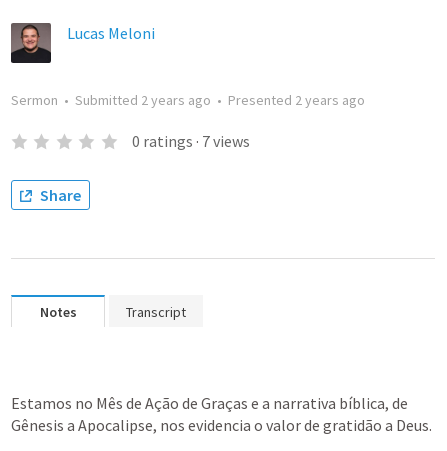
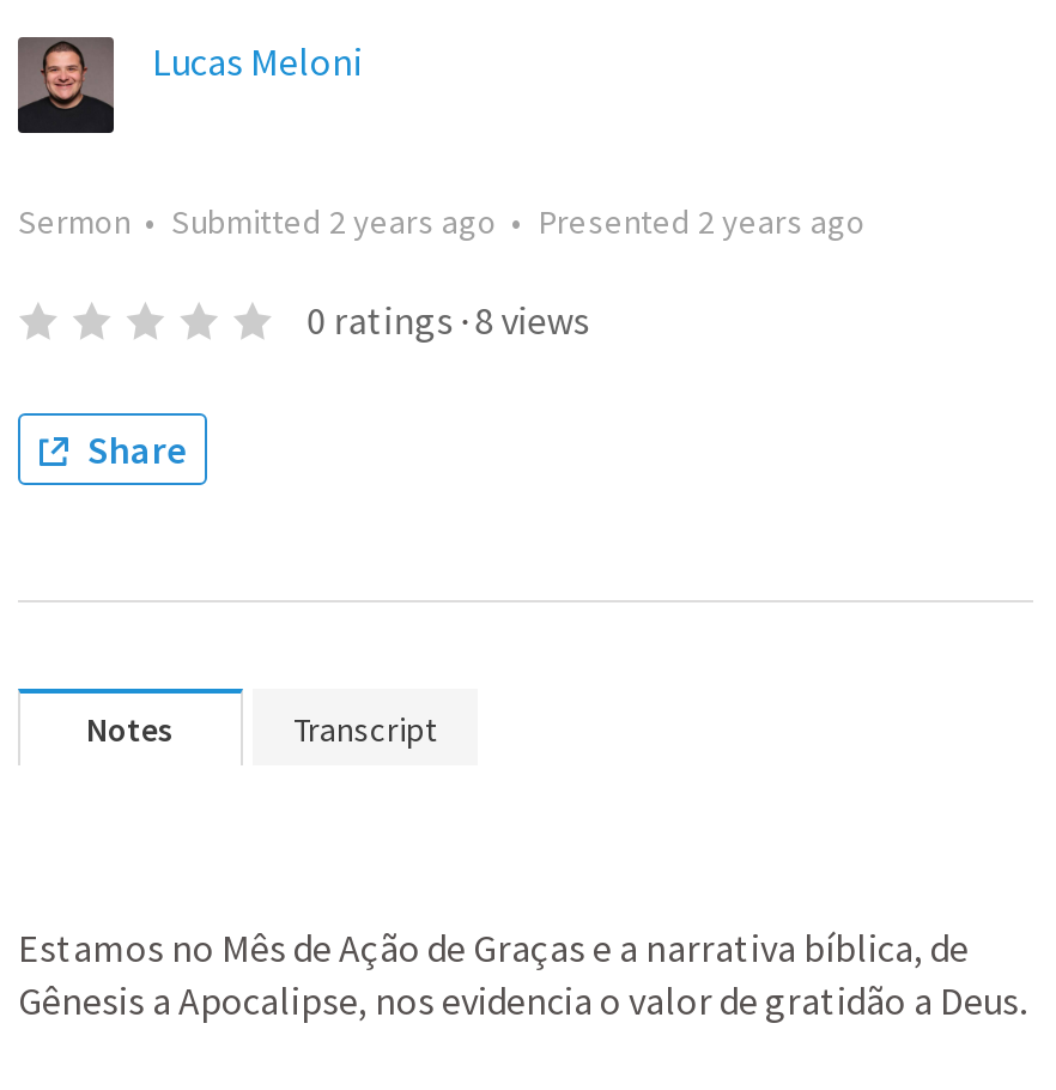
- 0 ratings · 7 views
+ 0 ratings · 8 views
